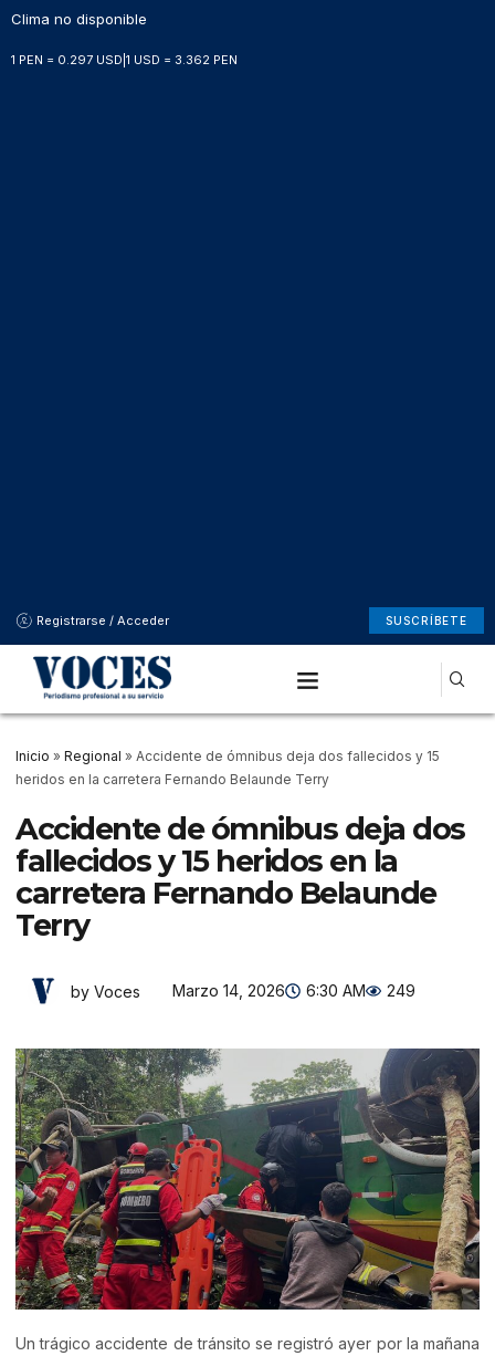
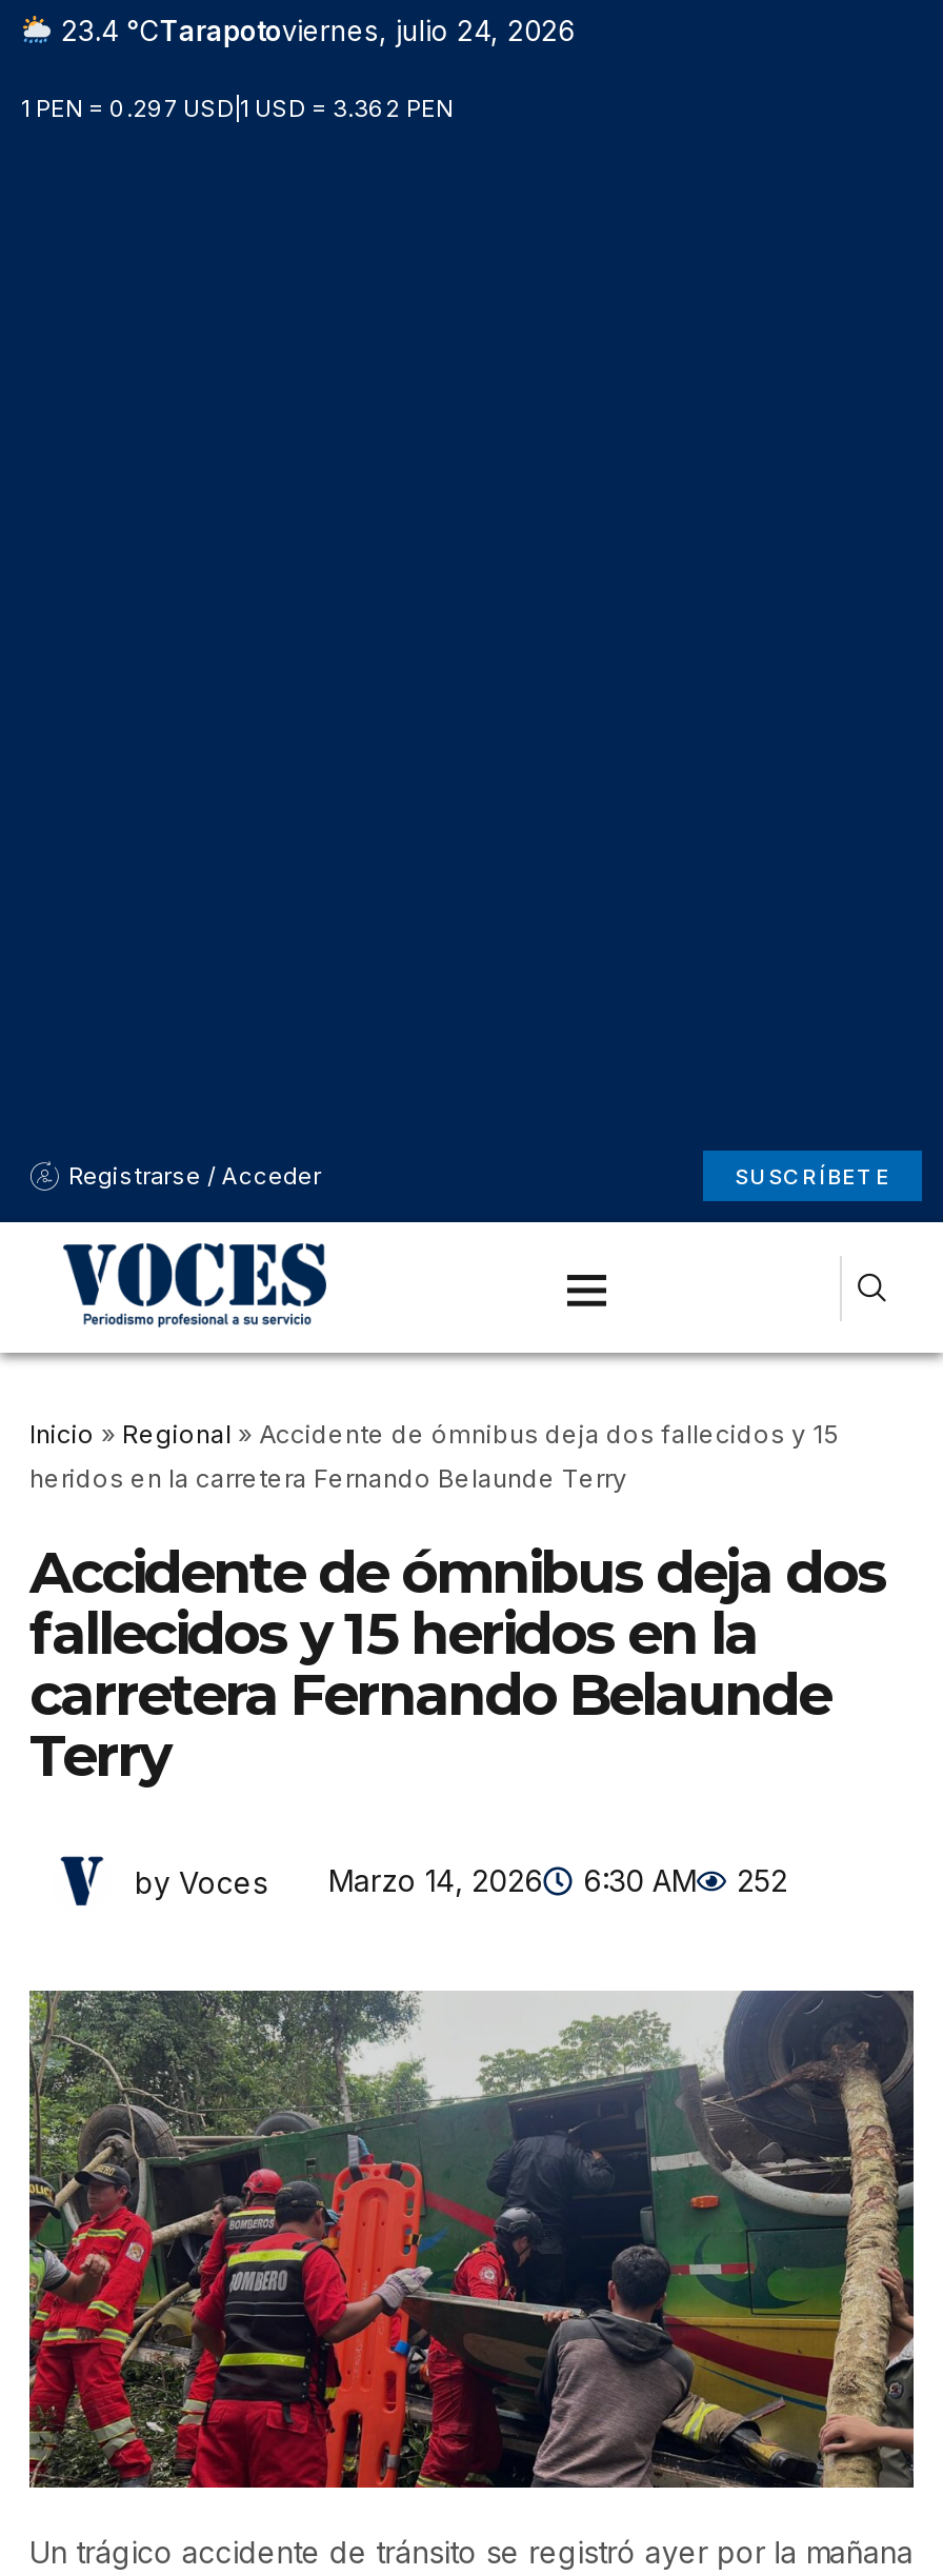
- Clima no disponible
+ 23.4 °CTarapotoviernes, julio 24, 2026

- by Voces Marzo 14, 2026 6:30 AM 249
+ by Voces Marzo 14, 2026 6:30 AM 252
